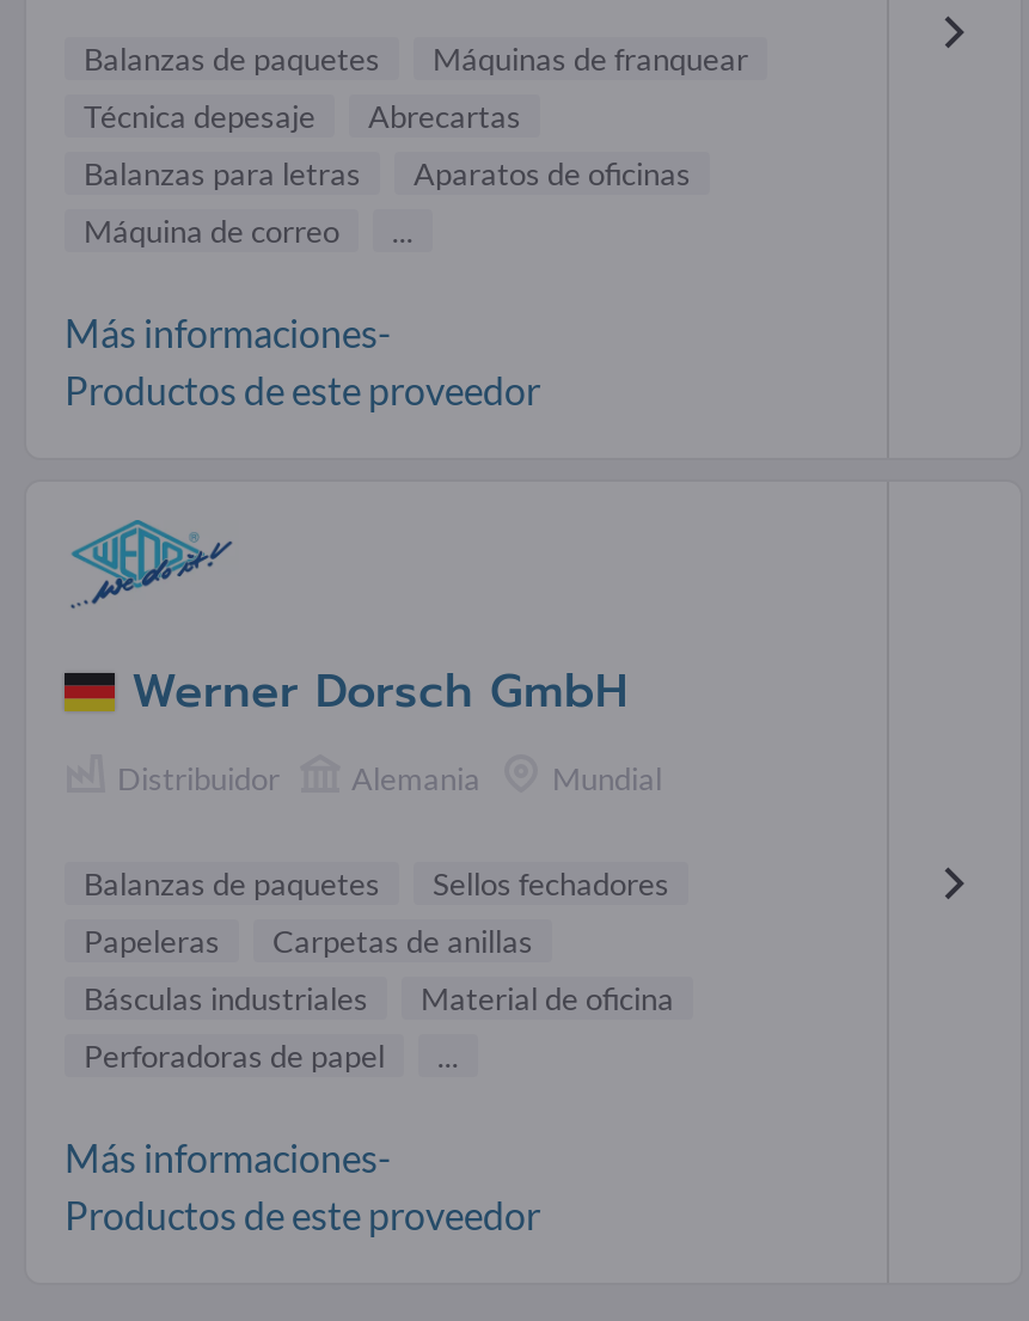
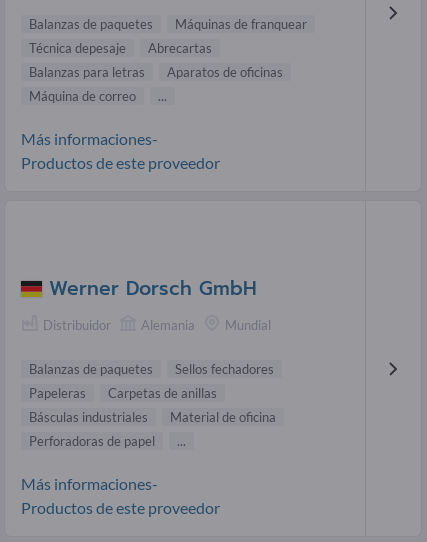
- [image]
